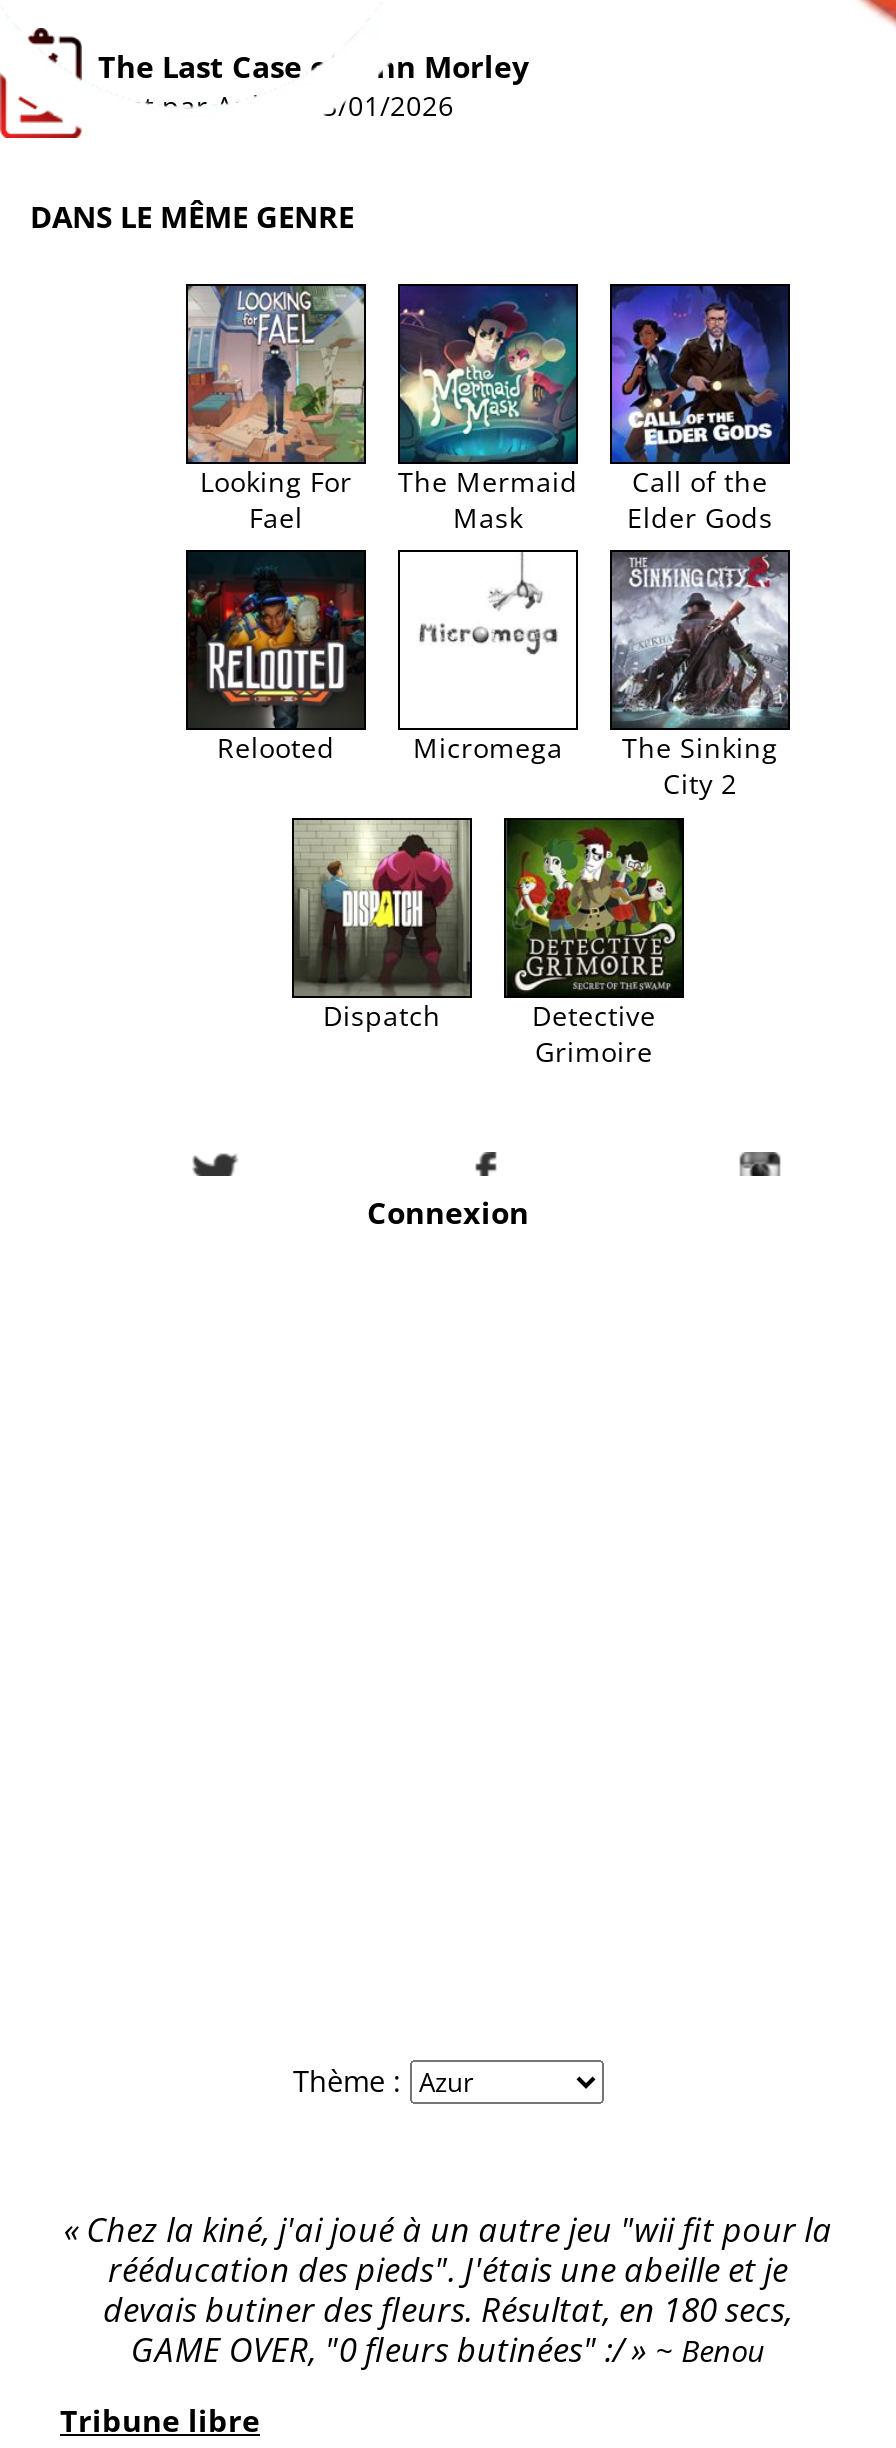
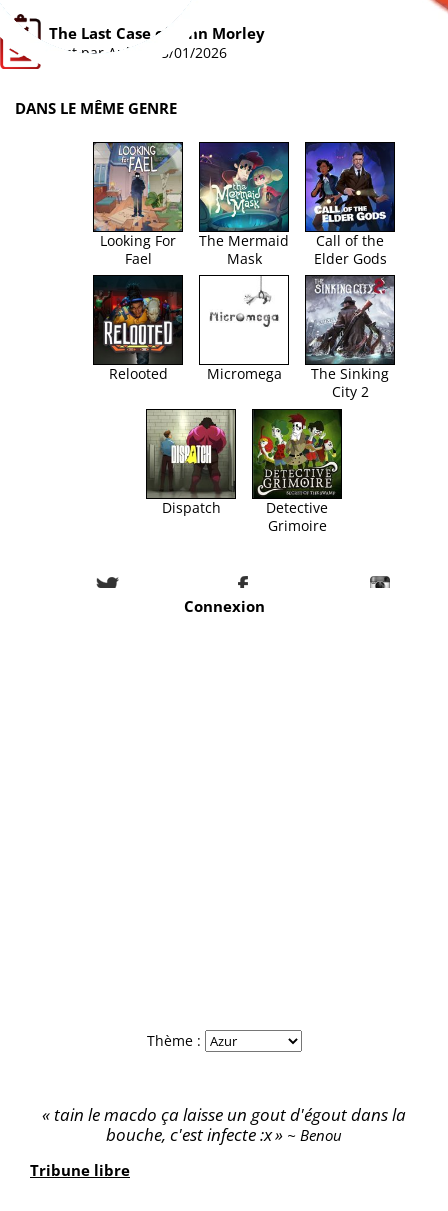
- Chez la kiné, j'ai joué à un autre jeu "wii fit pour la
- rééducation des pieds". J'étais une abeille et je
- devais butiner des fleurs. Résultat, en 180 secs,
- GAME OVER, "0 fleurs butinées" :/
+ tain le macdo ça laisse un gout d'égout dans la
+ bouche, c'est infecte :x
